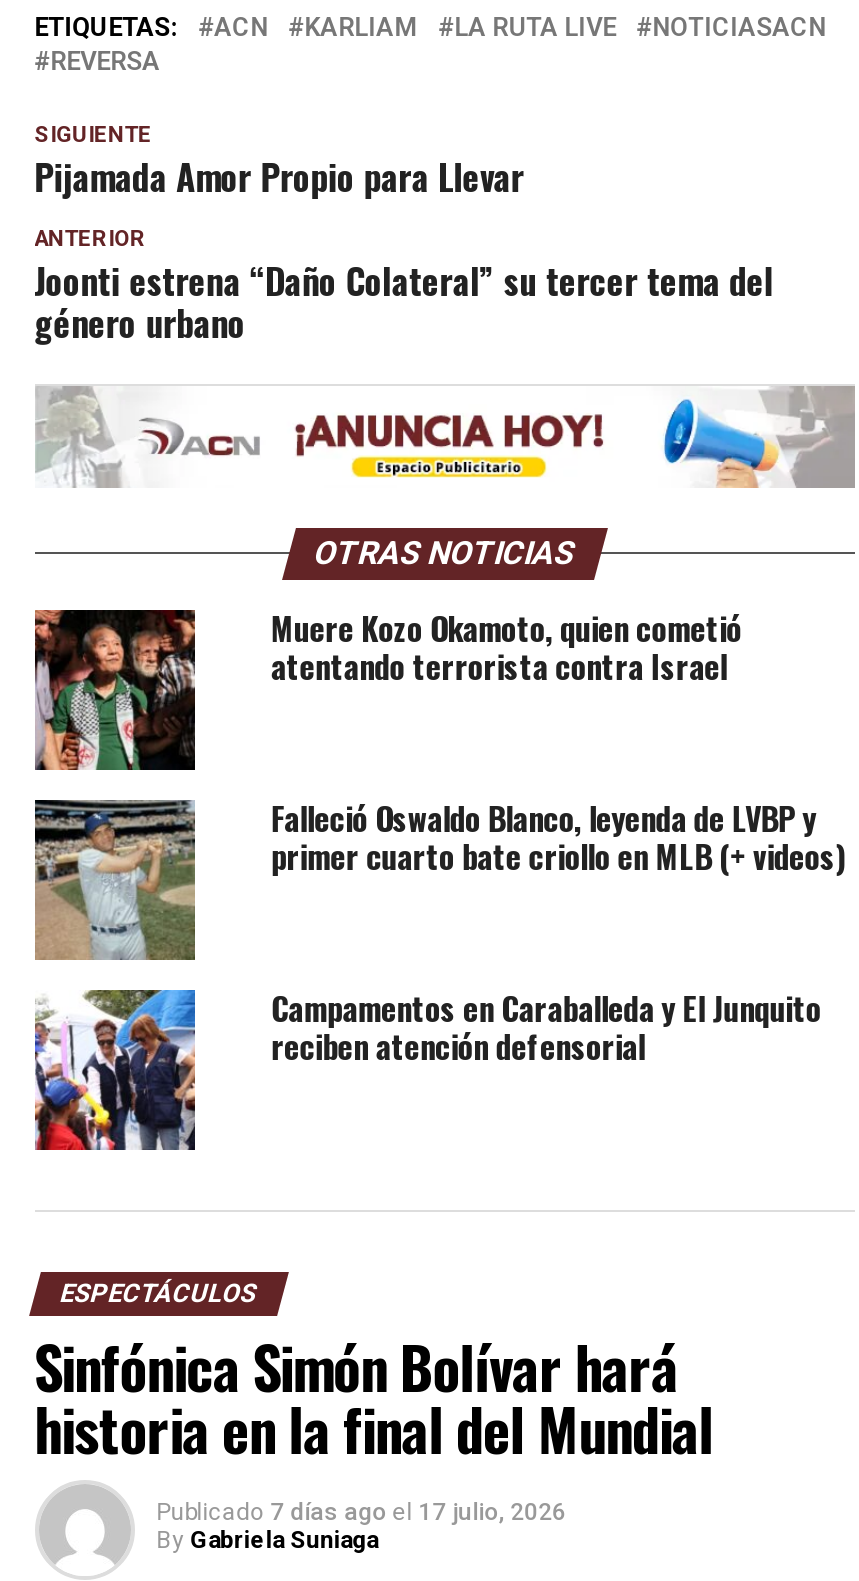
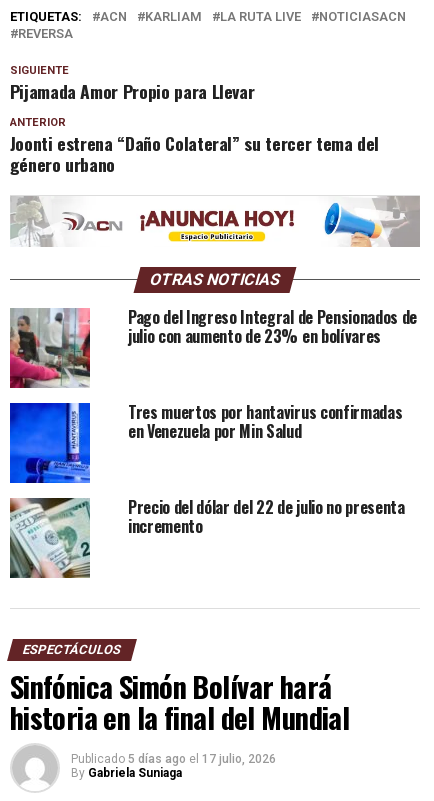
- [image]
- Muere Kozo Okamoto, quien cometió
- atentando terrorista contra Israel
+ [image]
+ Pago del Ingreso Integral de Pensionados de
+ julio con aumento de 23% en bolívares

- [image]
- Falleció Oswaldo Blanco, leyenda de LVBP y
- primer cuarto bate criollo en MLB (+ videos)
+ [image]
+ Tres muertos por hantavirus confirmadas
+ en Venezuela por Min Salud

- [image]
- Campamentos en Caraballeda y El Junquito
- reciben atención defensorial
+ [image]
+ Precio del dólar del 22 de julio no presenta
+ incremento

- Publicado 7 días ago el 17 julio, 2026
+ Publicado 5 días ago el 17 julio, 2026
